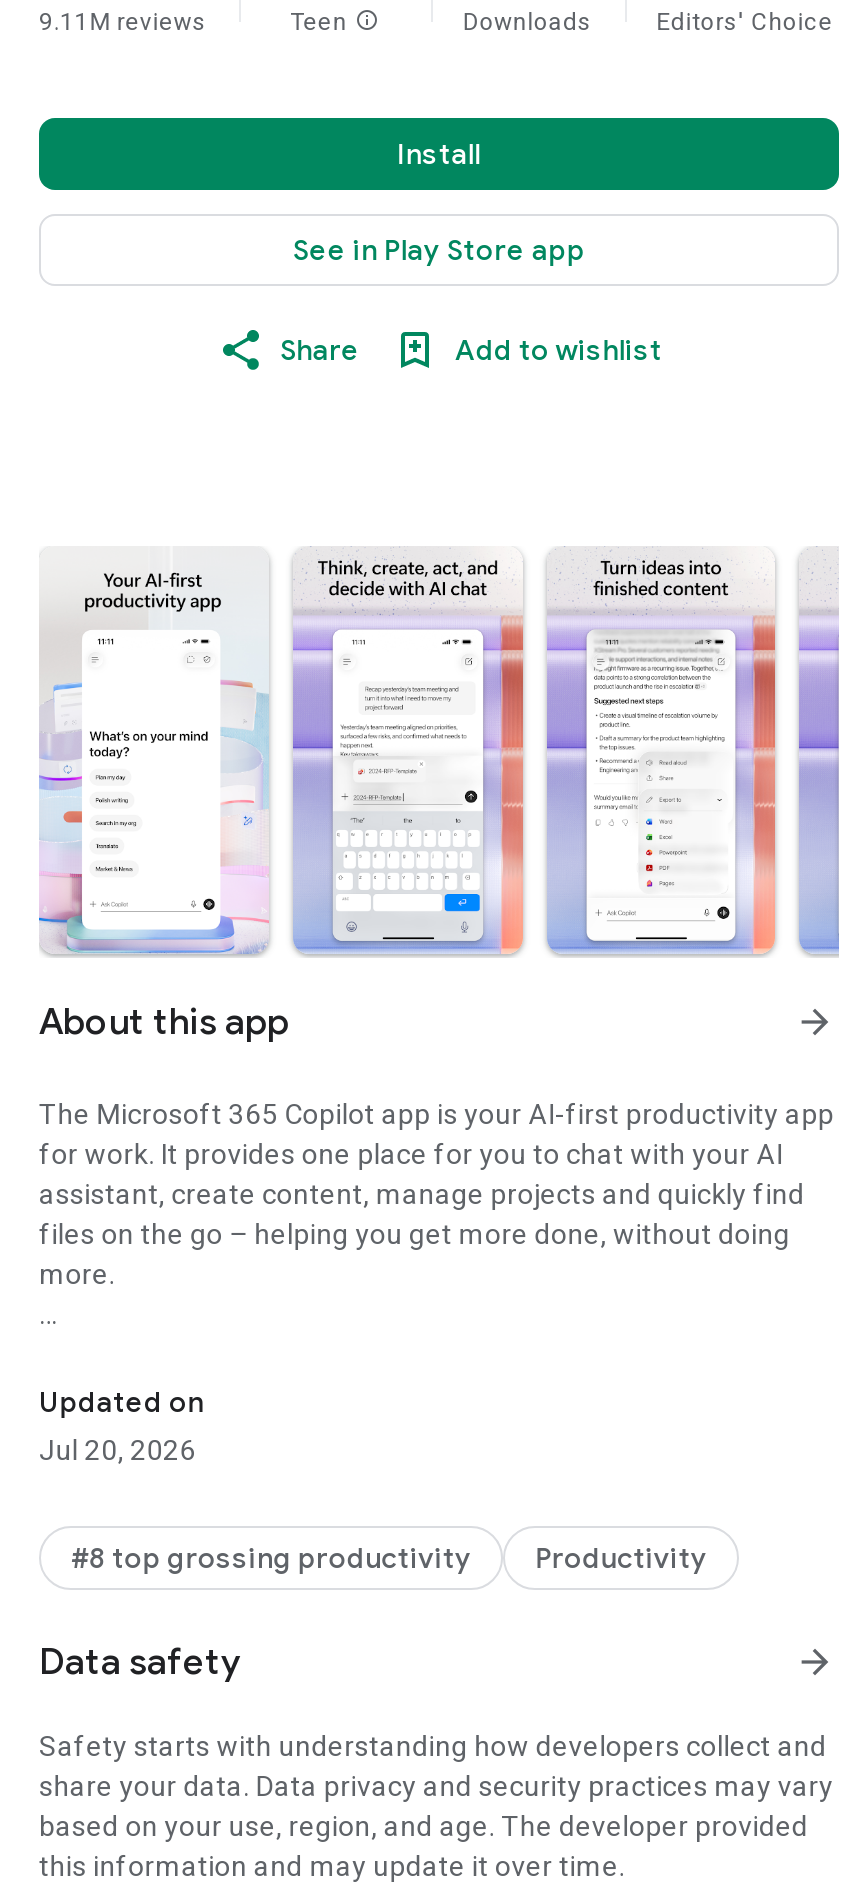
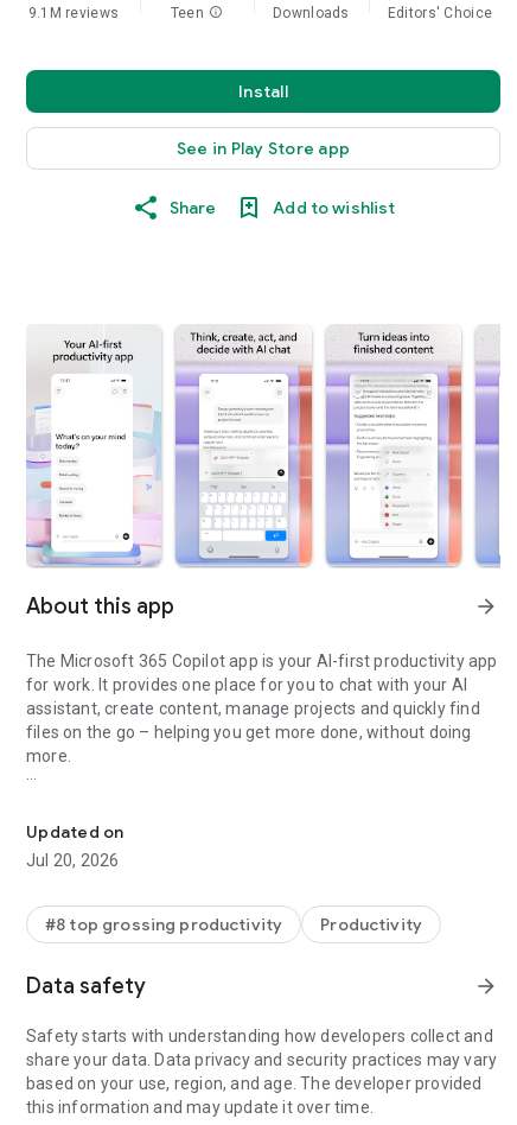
- 9.11M reviews
+ 9.1M reviews
